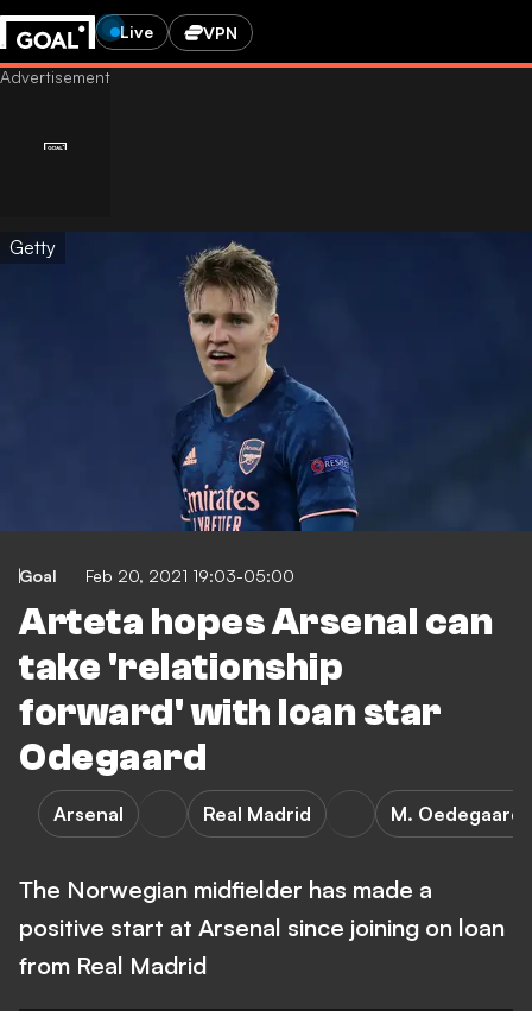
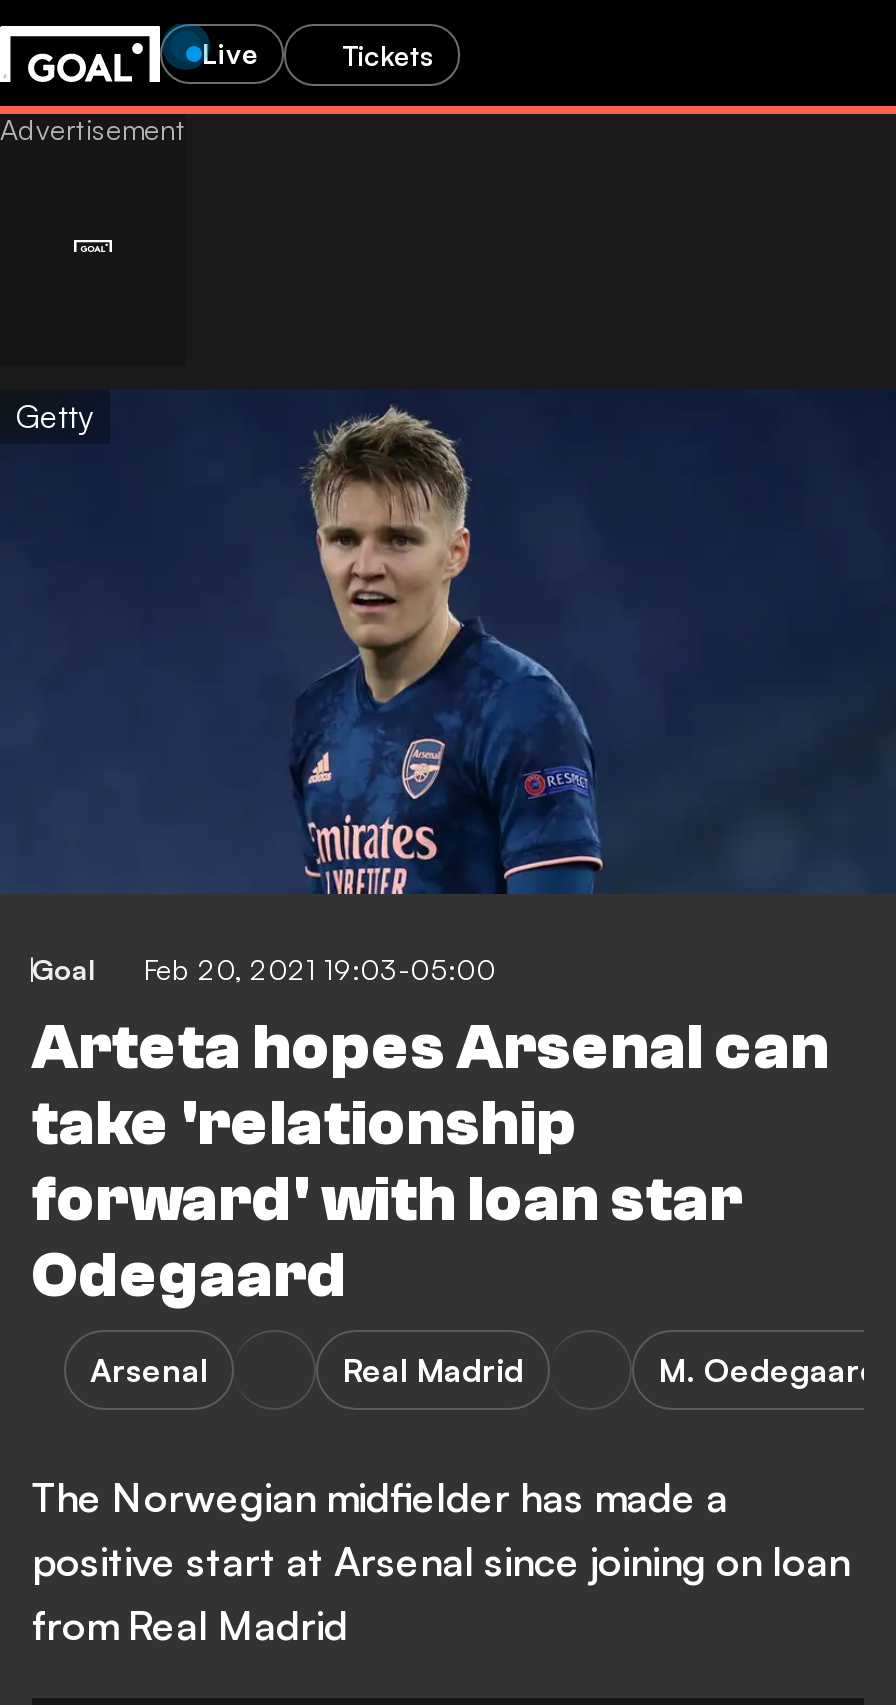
- VPN
+ Tickets
